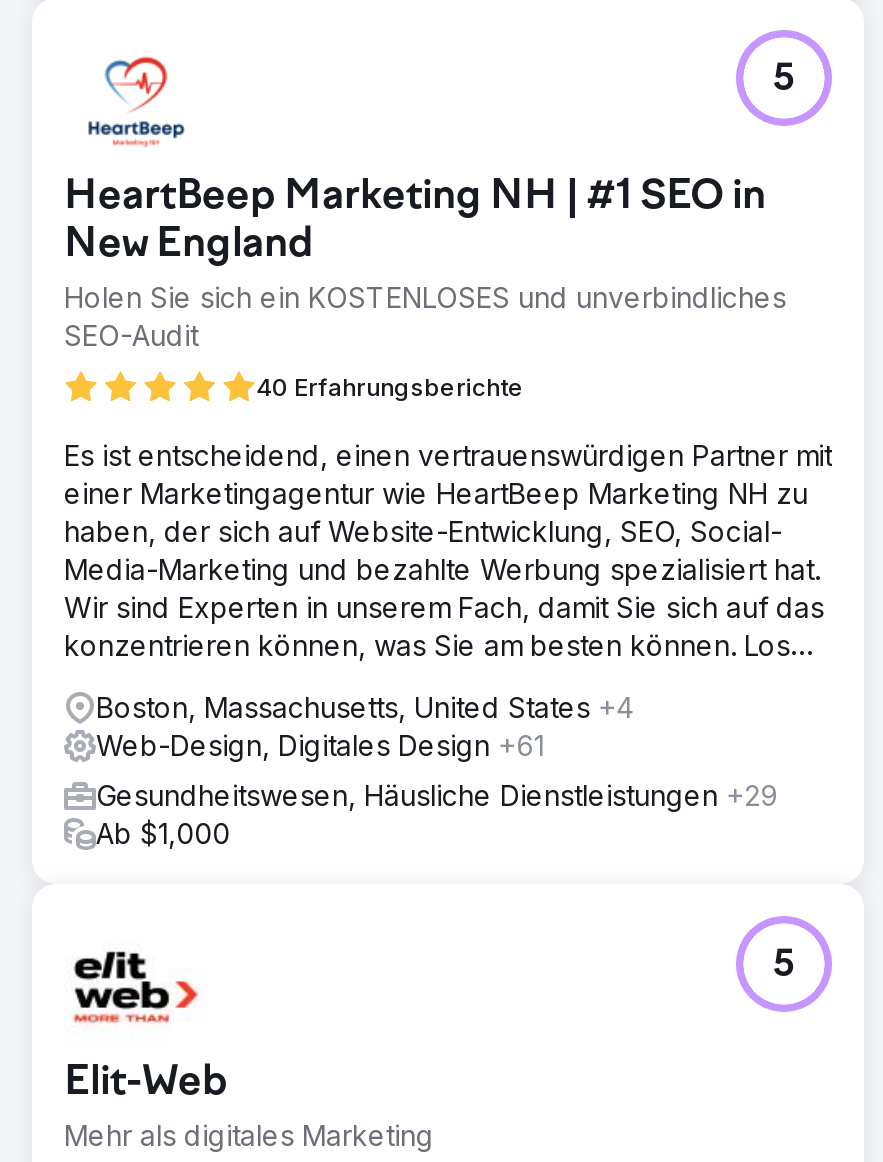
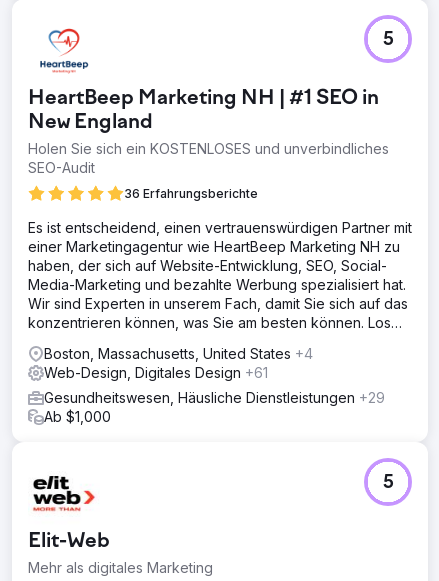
- 40 Erfahrungsberichte
+ 36 Erfahrungsberichte
